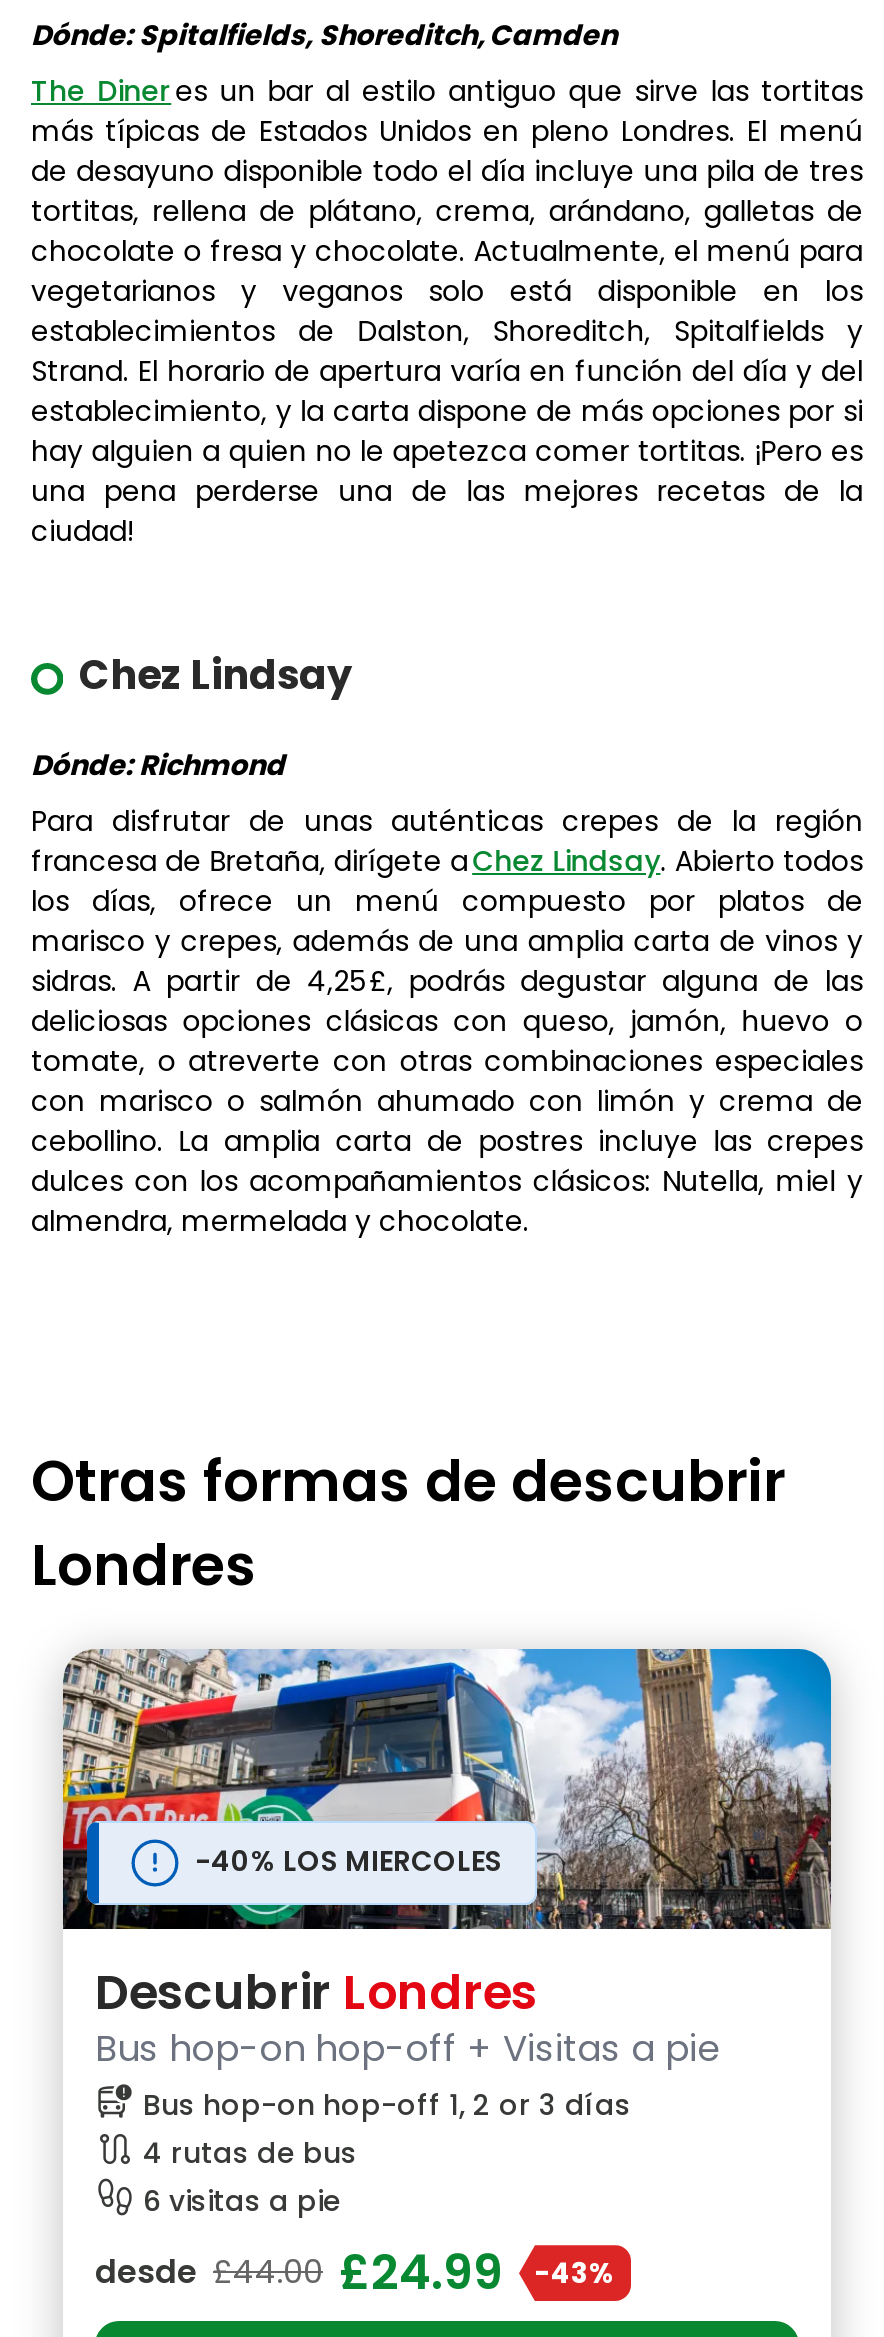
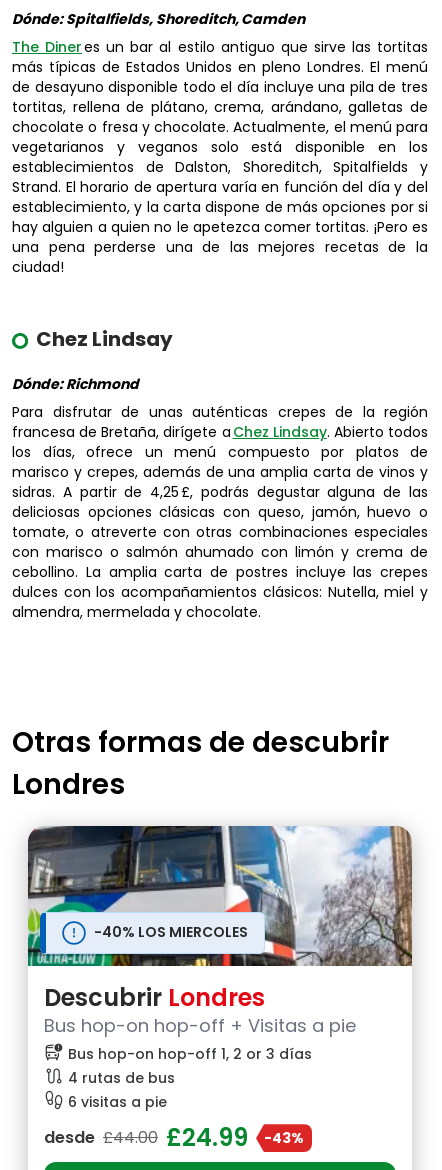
- [image]
+ [image]
